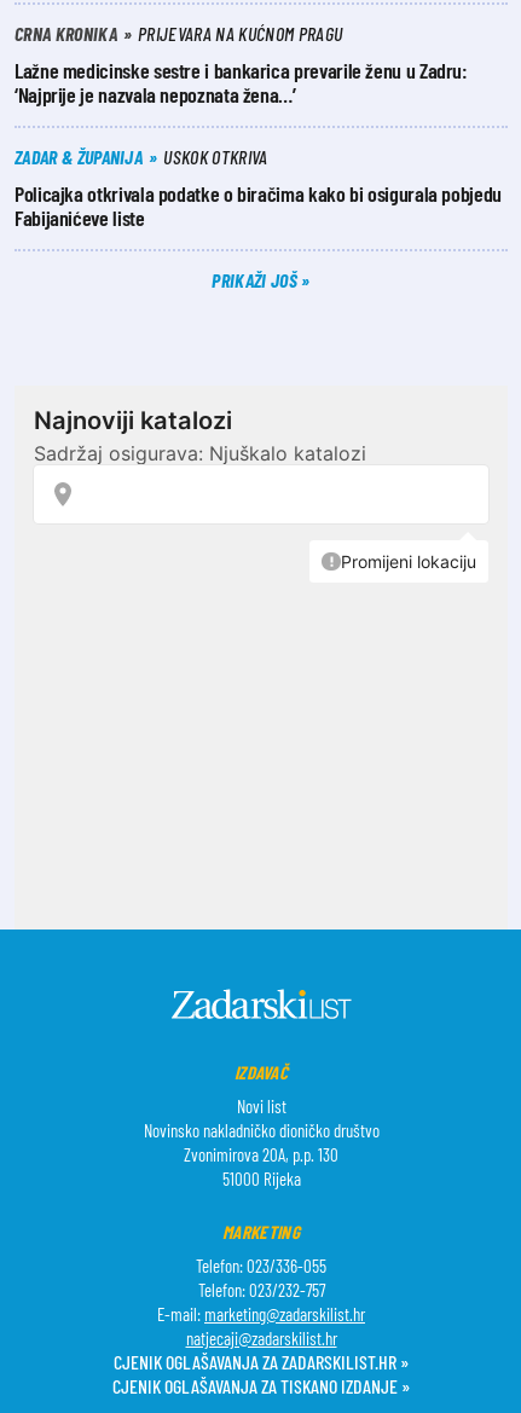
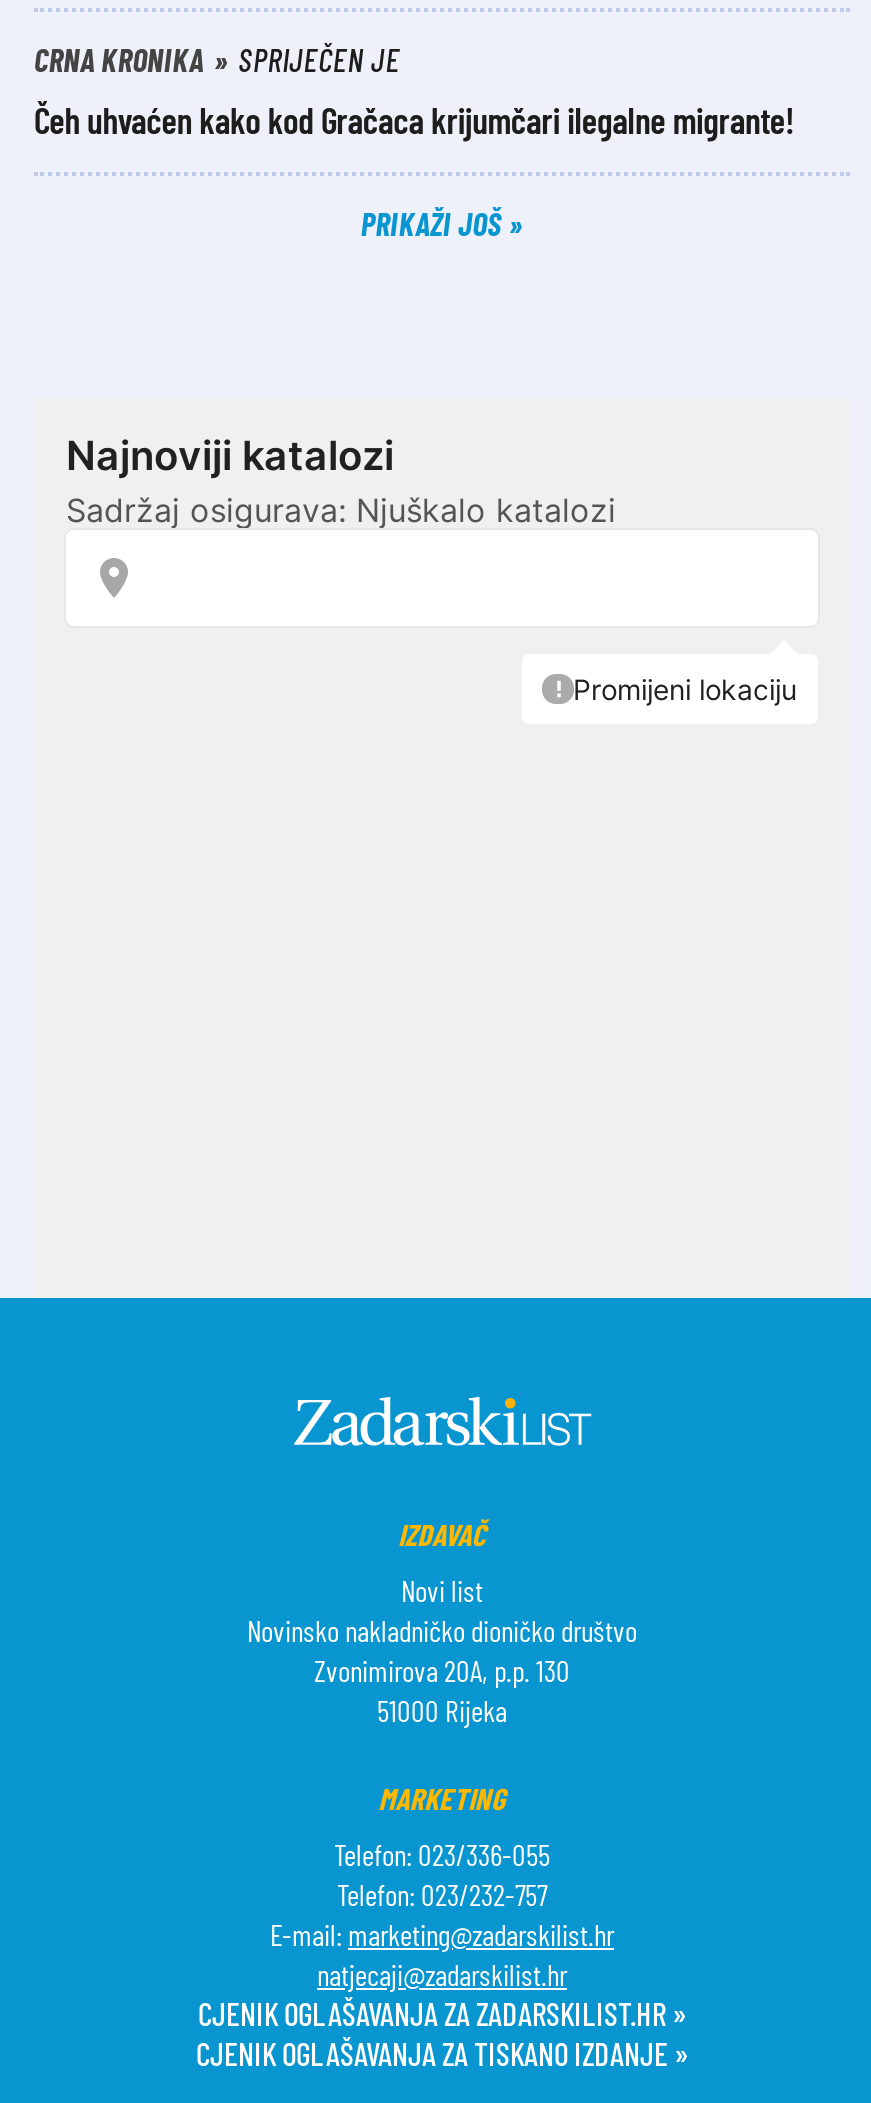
- PRIJEVARA NA KUĆNOM PRAGU
- Lažne medicinske sestre i bankarica prevarile ženu u Zadru:
- ‘Najprije je nazvala nepoznata žena…’
- ZADAR & ŽUPANIJA
- USKOK OTKRIVA
- Policajka otkrivala podatke o biračima kako bi osigurala pobjedu
- Fabijanićeve liste
+ SPRIJEČEN JE
+ Čeh uhvaćen kako kod Gračaca krijumčari ilegalne migrante!
